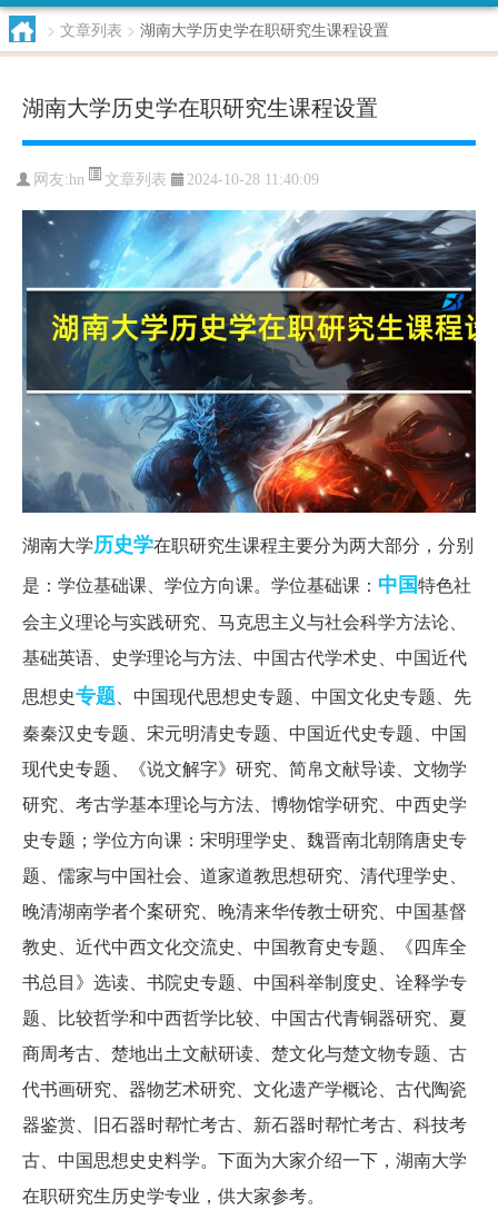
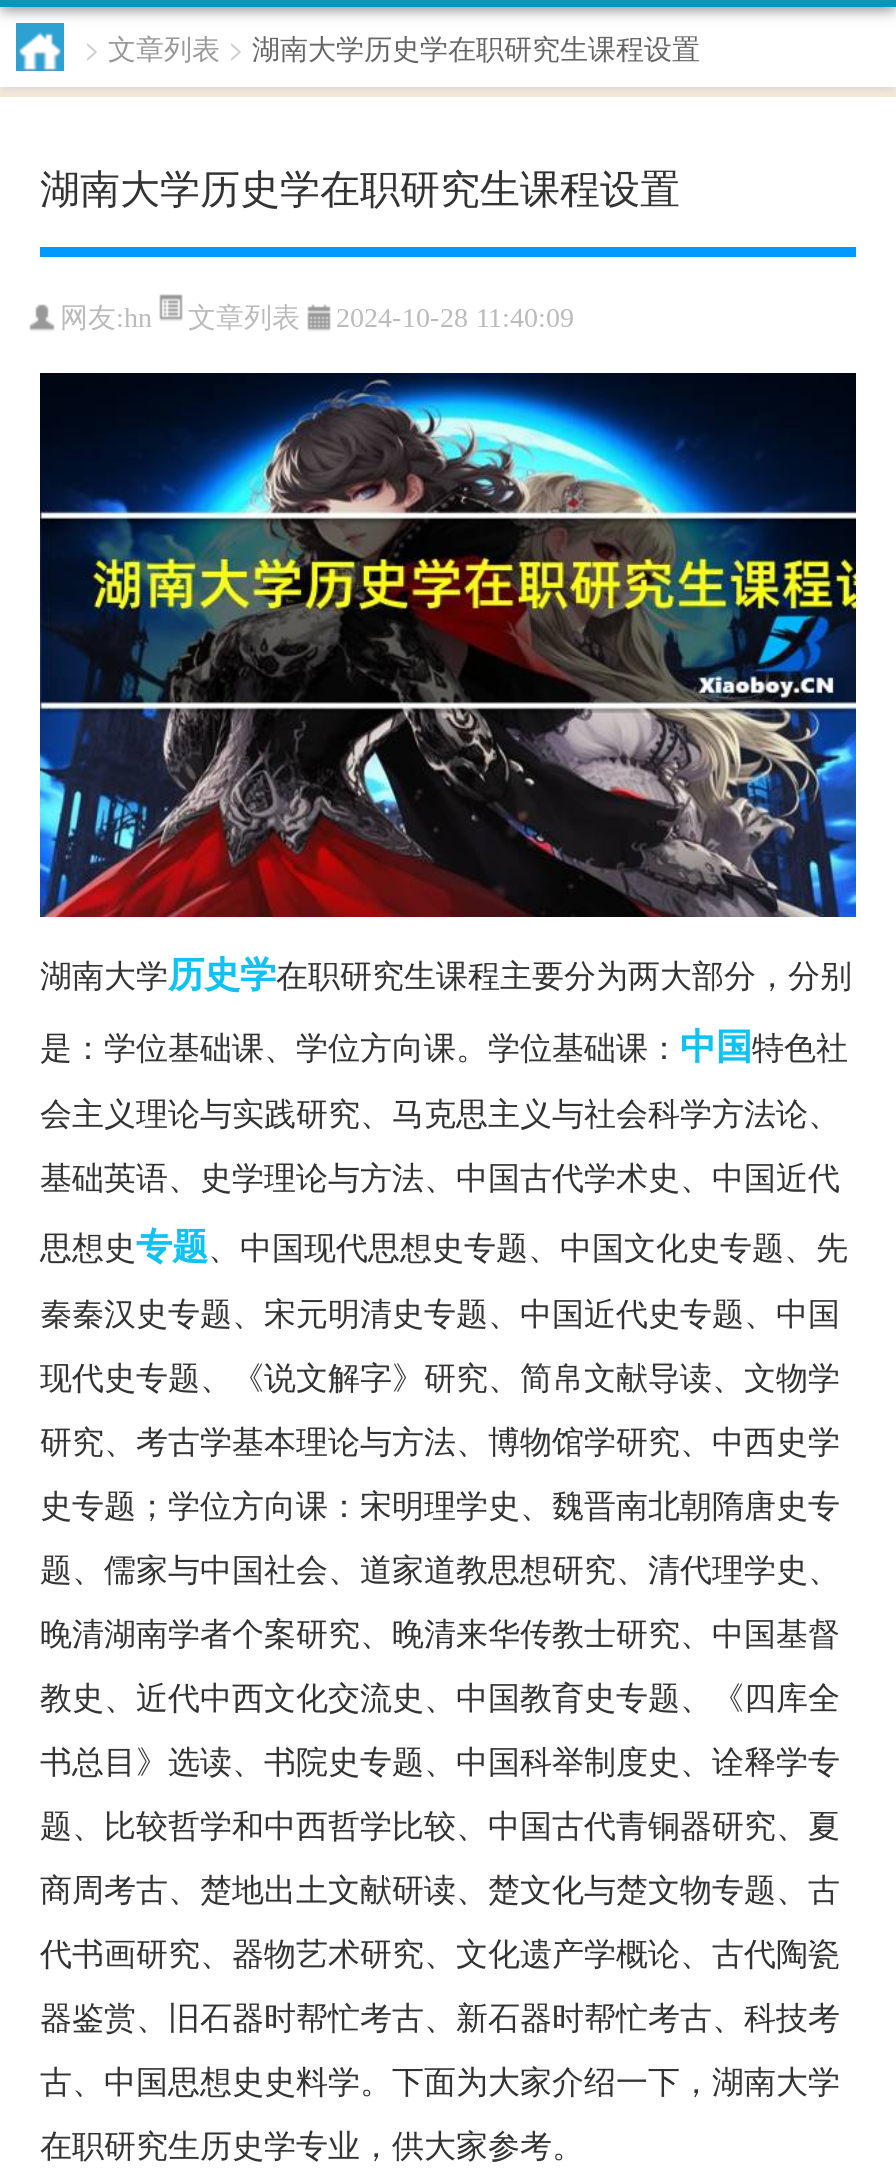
- [image]
+ [image]
